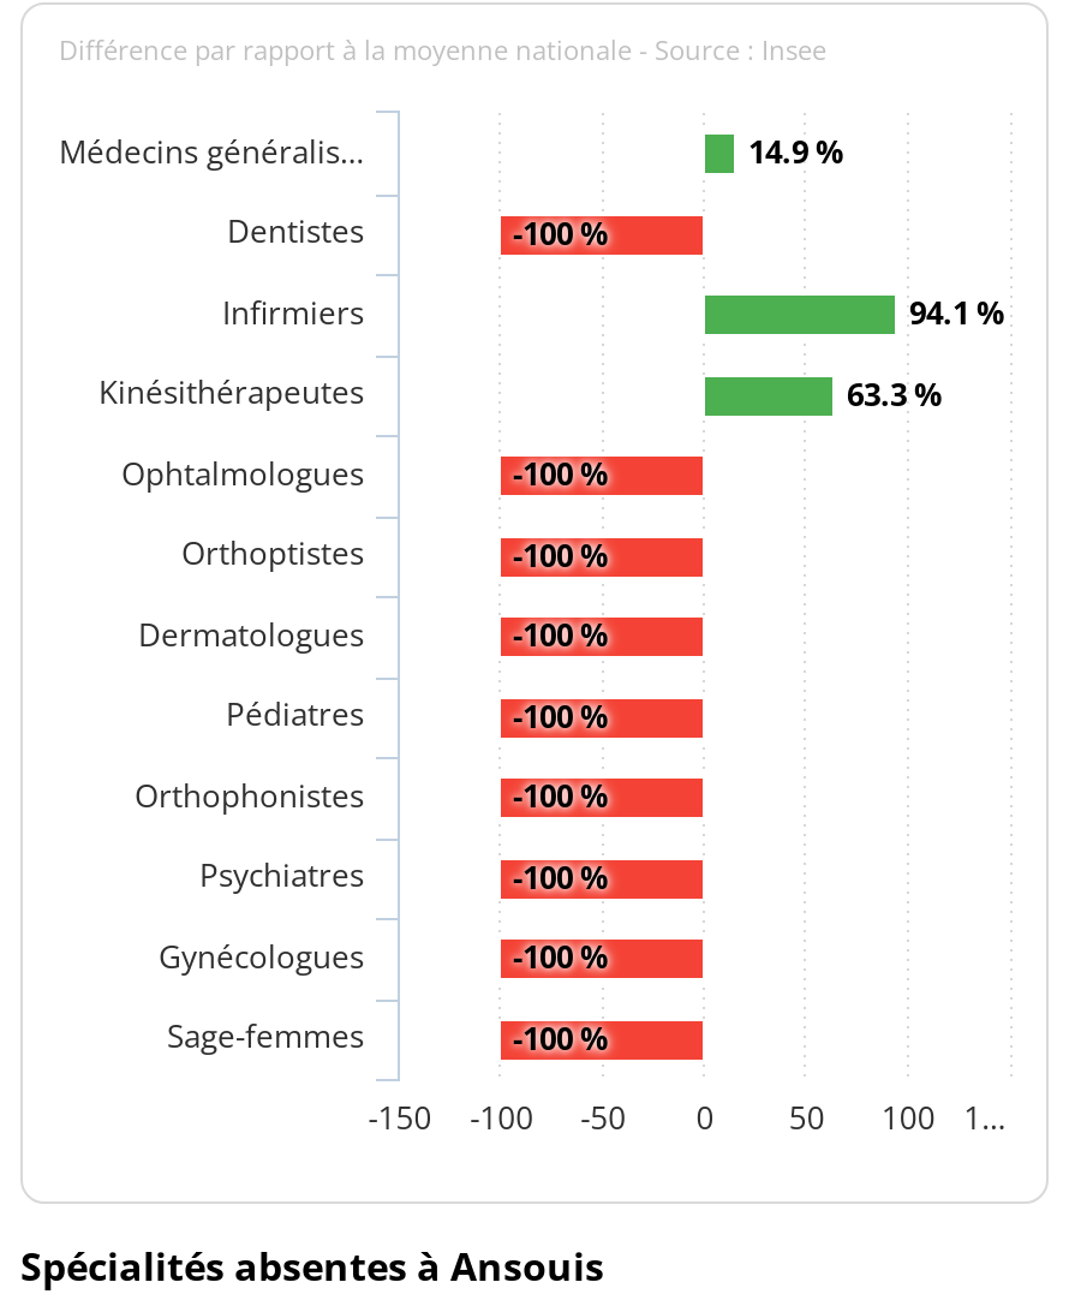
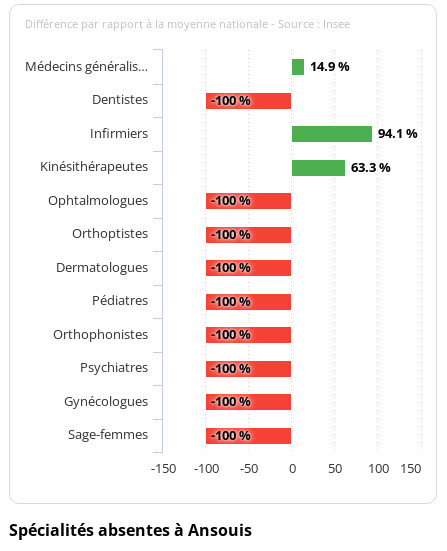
- -150 -100 -50 0 50 100 1…
+ -150 -100 -50 0 50 100 150
